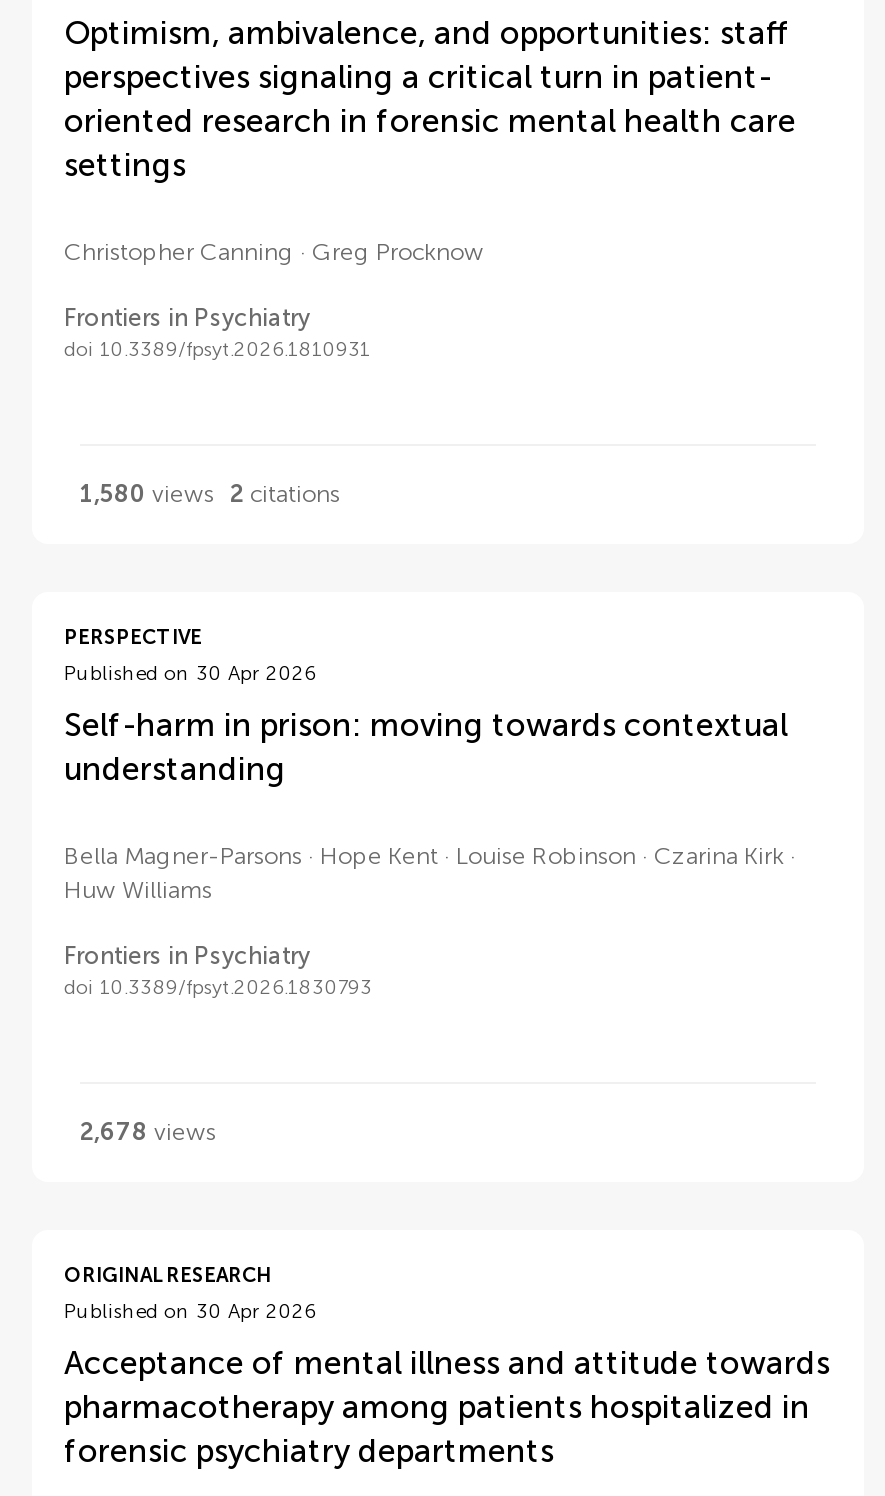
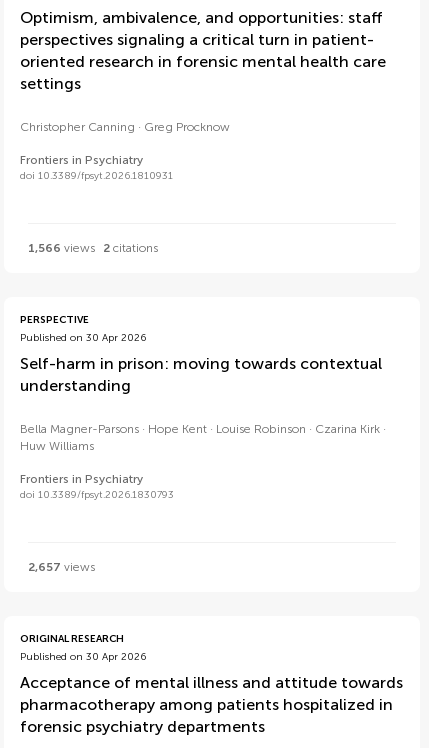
- 1,580 views 2 citations
+ 1,566 views 2 citations

- 2,678 views
+ 2,657 views
